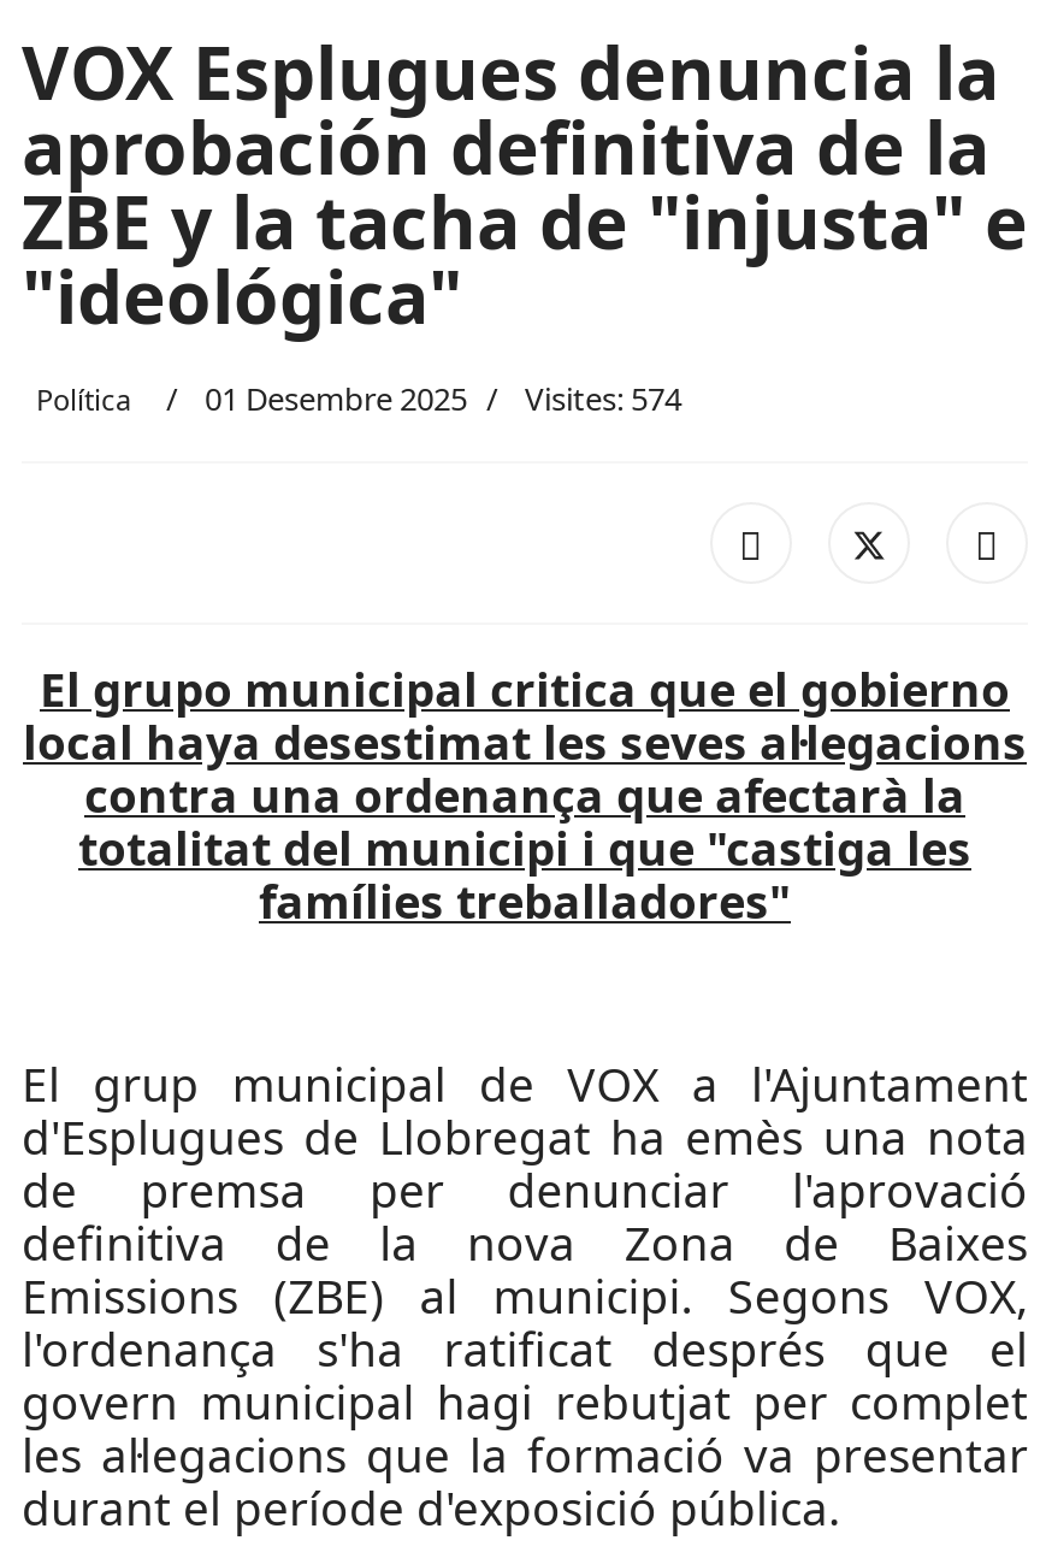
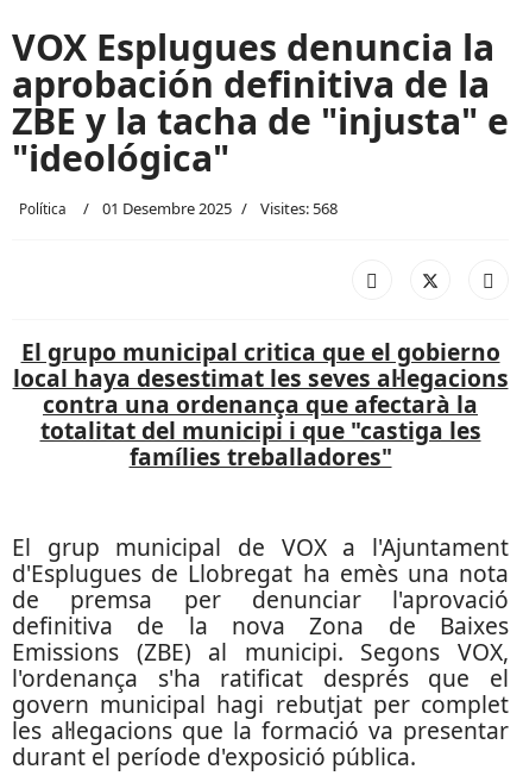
- Política 01 Desembre 2025 Visites: 574
+ Política 01 Desembre 2025 Visites: 568
